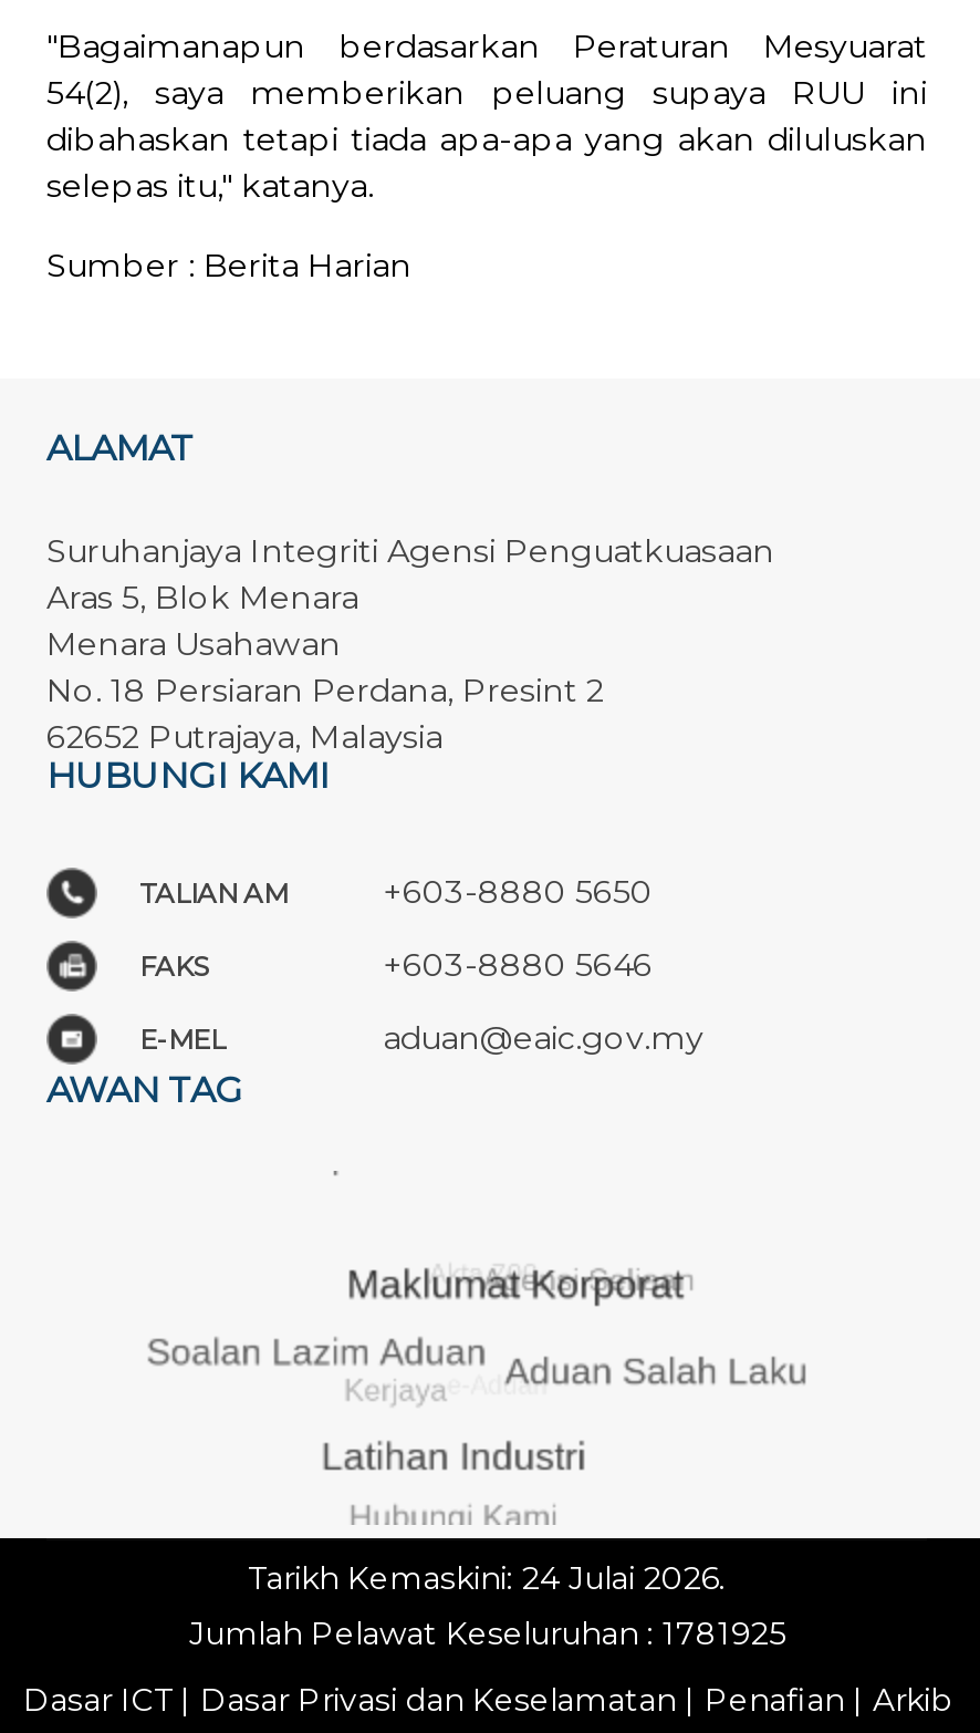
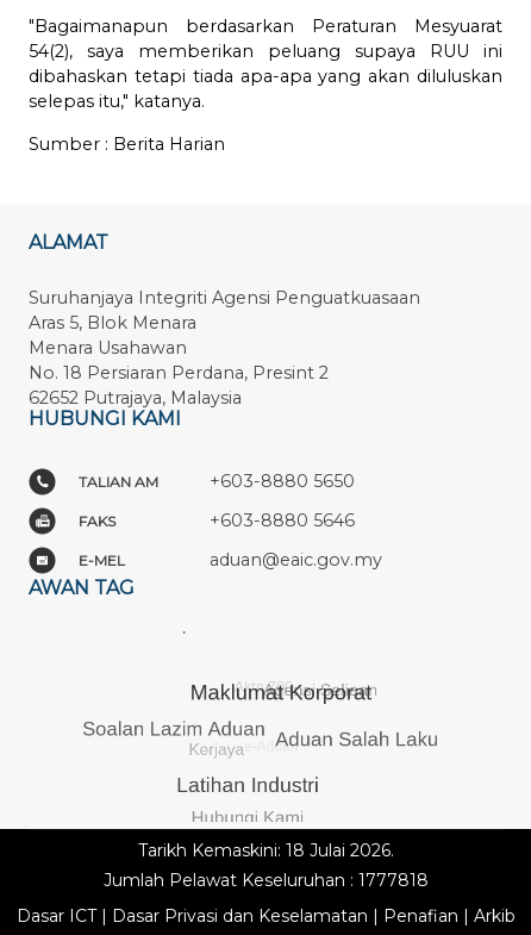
- Tarikh Kemaskini: 24 Julai 2026.
+ Tarikh Kemaskini: 18 Julai 2026.

- Jumlah Pelawat Keseluruhan : 1781925
+ Jumlah Pelawat Keseluruhan : 1777818
